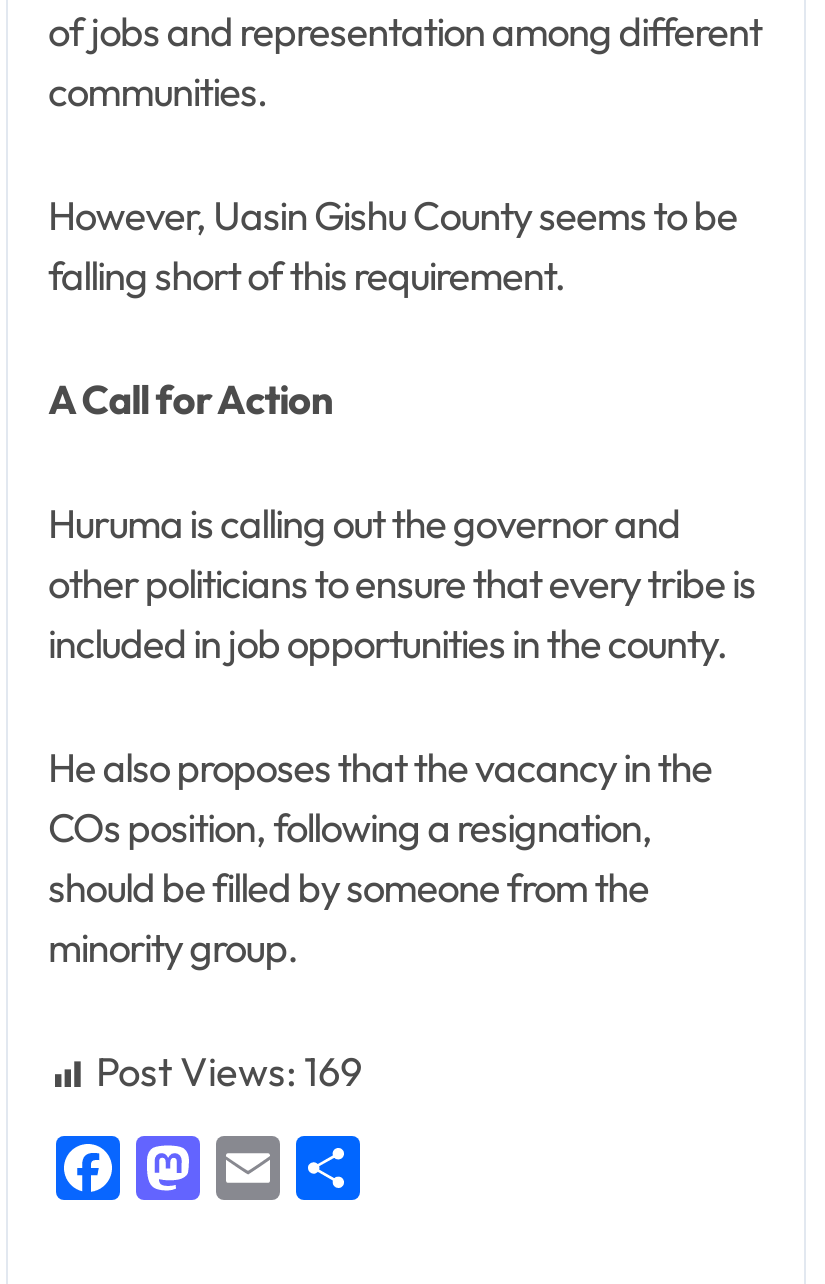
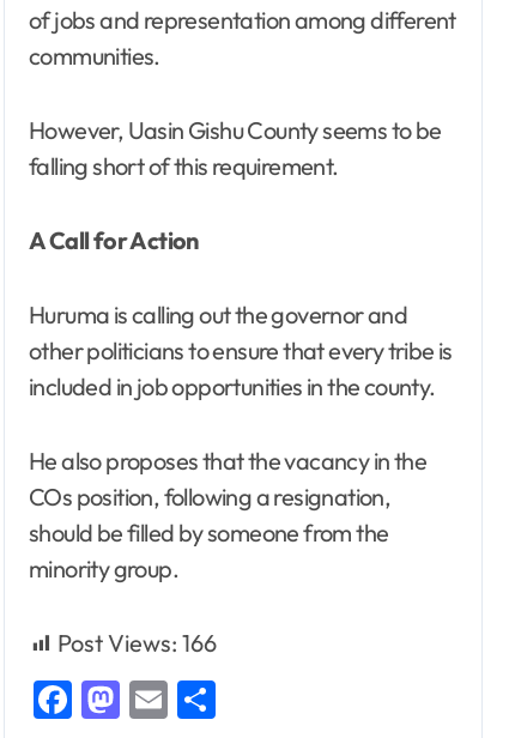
- Post Views: 169
+ Post Views: 166
